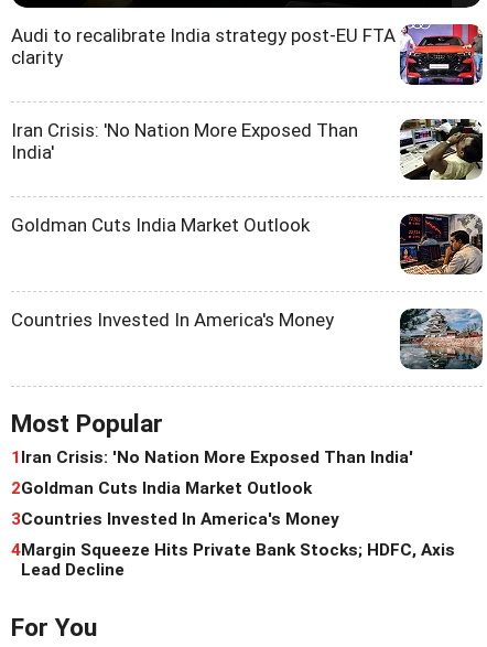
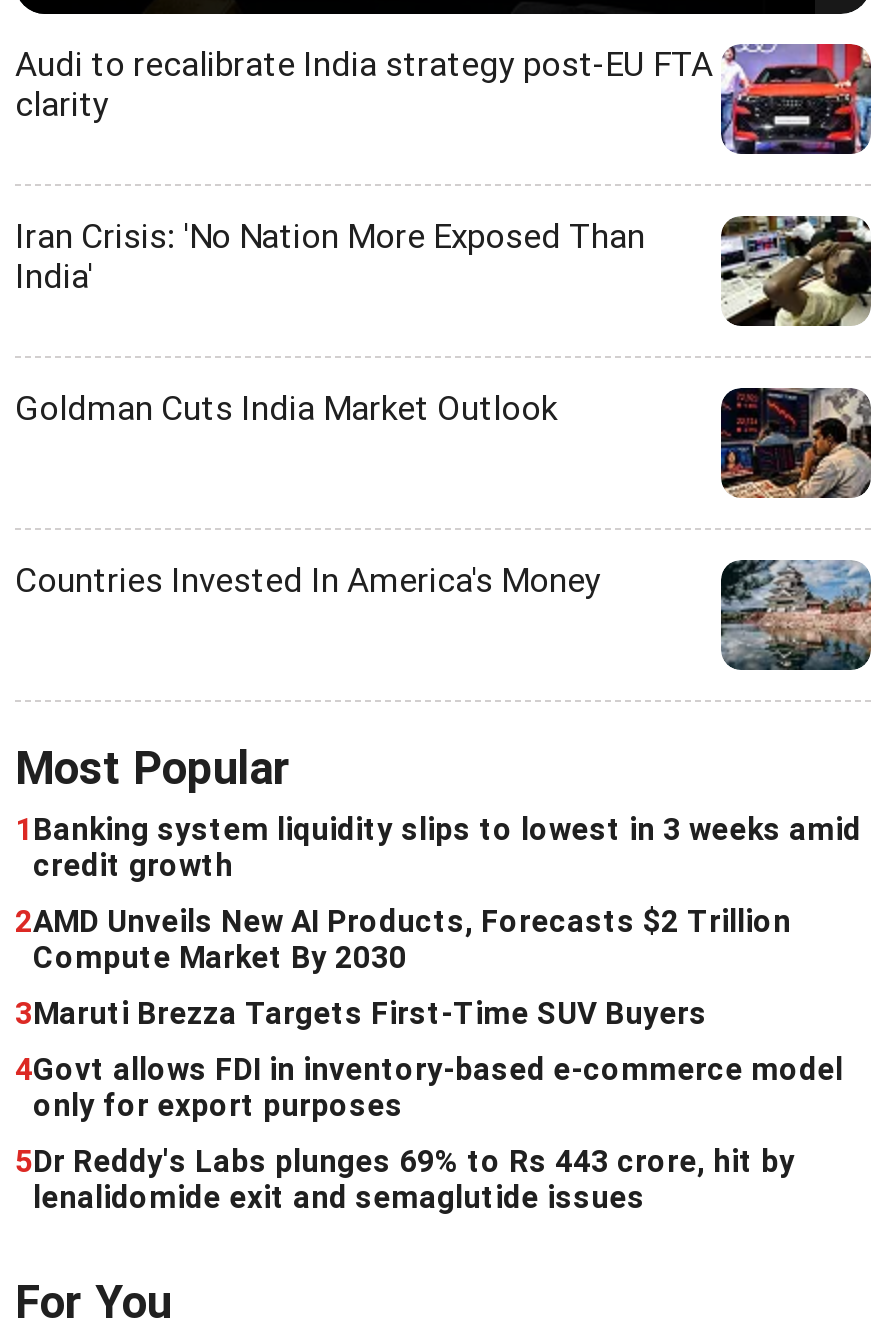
- 1 Iran Crisis: 'No Nation More Exposed Than India'
- 2Goldman Cuts India Market Outlook
- 3Countries Invested In America's Money
- 4Margin Squeeze Hits Private Bank Stocks; HDFC, Axis
- Lead Decline
+ 1 Banking system liquidity slips to lowest in 3 weeks amid
+ credit growth
+ 2AMD Unveils New AI Products, Forecasts $2 Trillion
+ Compute Market By 2030
+ 3Maruti Brezza Targets First-Time SUV Buyers
+ 4Govt allows FDI in inventory-based e-commerce model
+ only for export purposes
+ 5Dr Reddy's Labs plunges 69% to Rs 443 crore, hit by
+ lenalidomide exit and semaglutide issues
